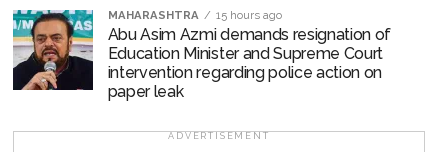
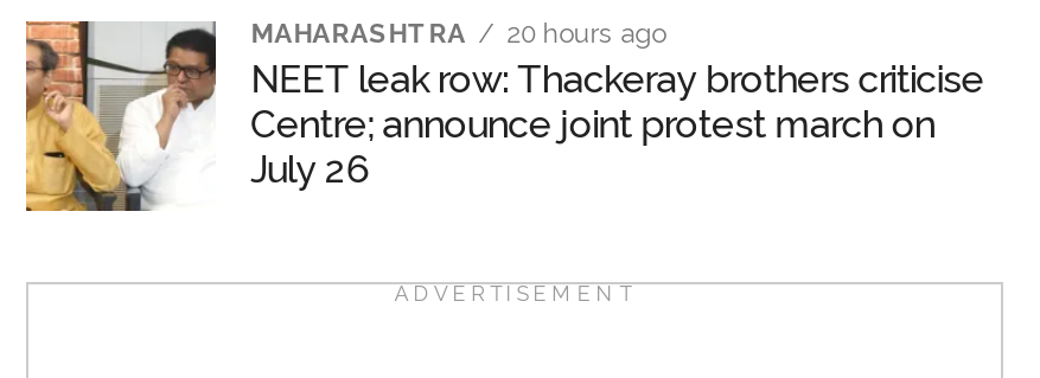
- [image]
- 15 hours ago
- Abu Asim Azmi demands resignation of
- Education Minister and Supreme Court
- intervention regarding police action on
- paper leak
+ [image]
+ 20 hours ago
+ NEET leak row: Thackeray brothers criticise
+ Centre; announce joint protest march on
+ July 26
